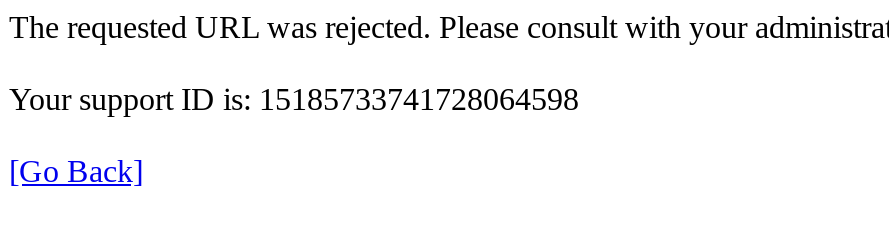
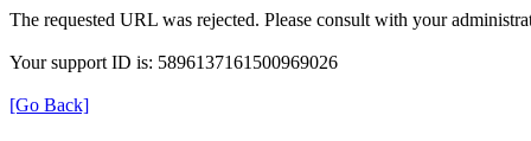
- Your support ID is: 15185733741728064598
+ Your support ID is: 5896137161500969026
